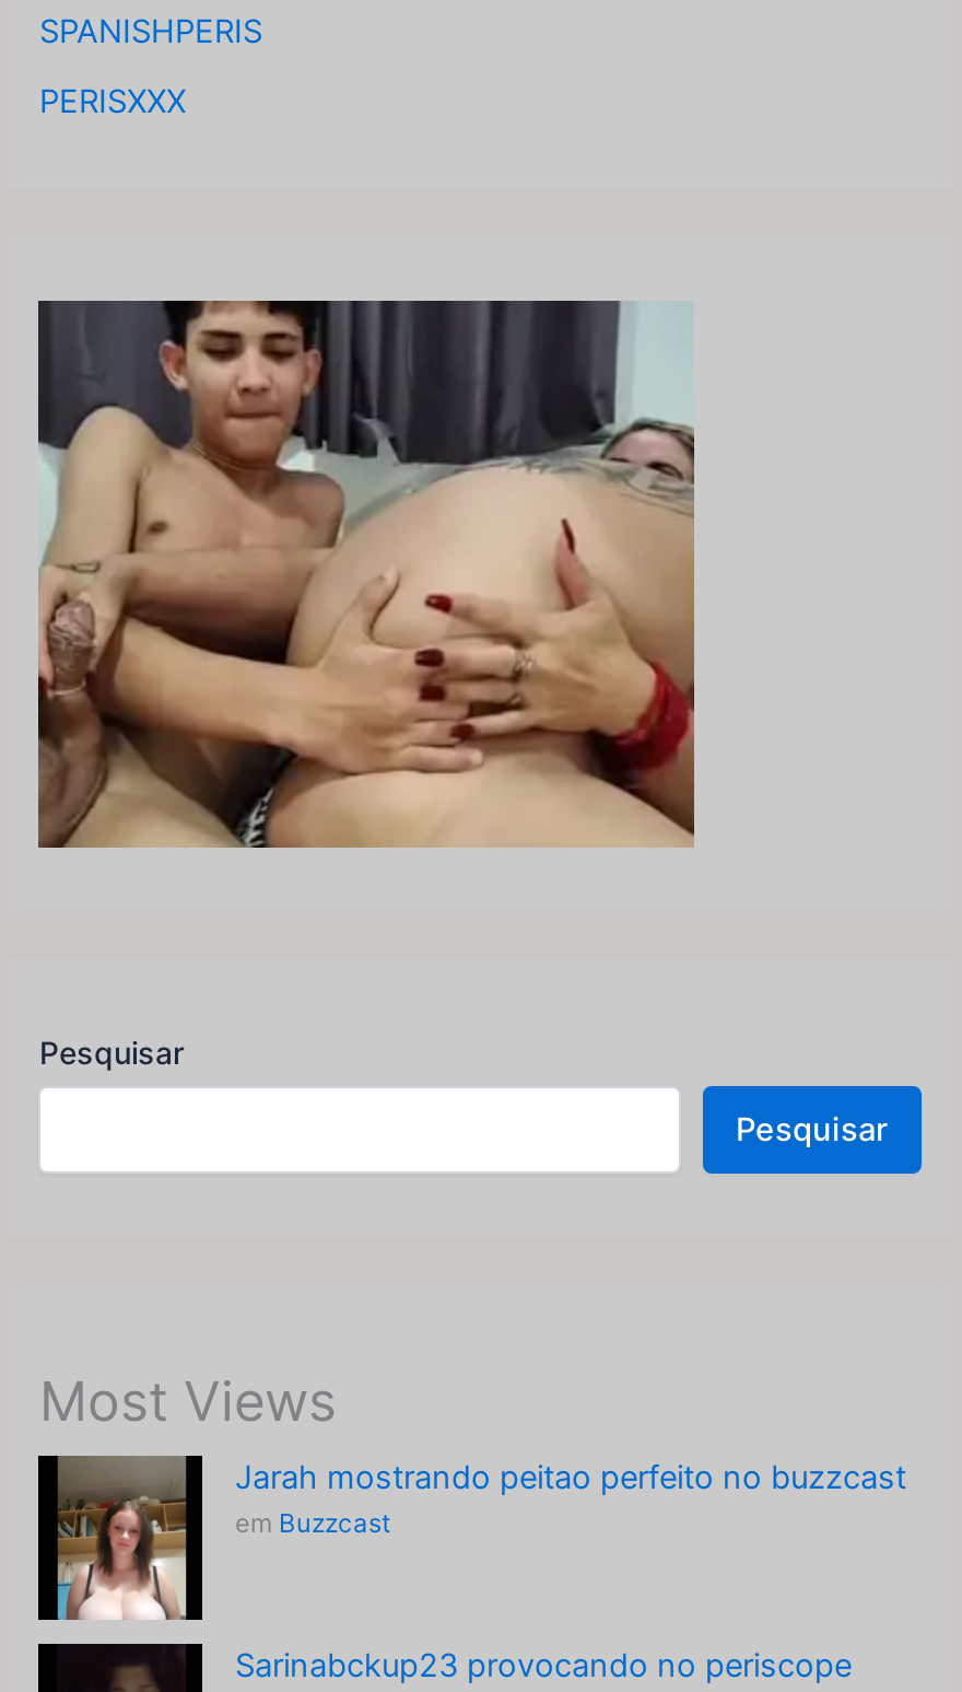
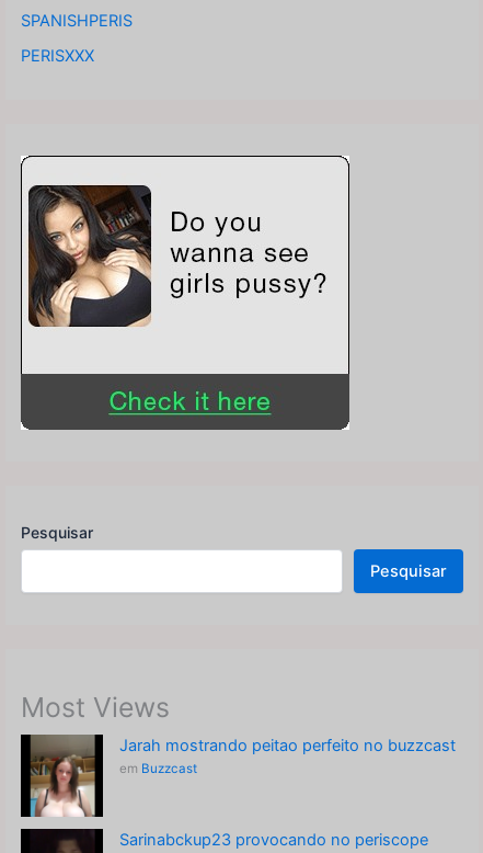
- [image]
+ [image]
